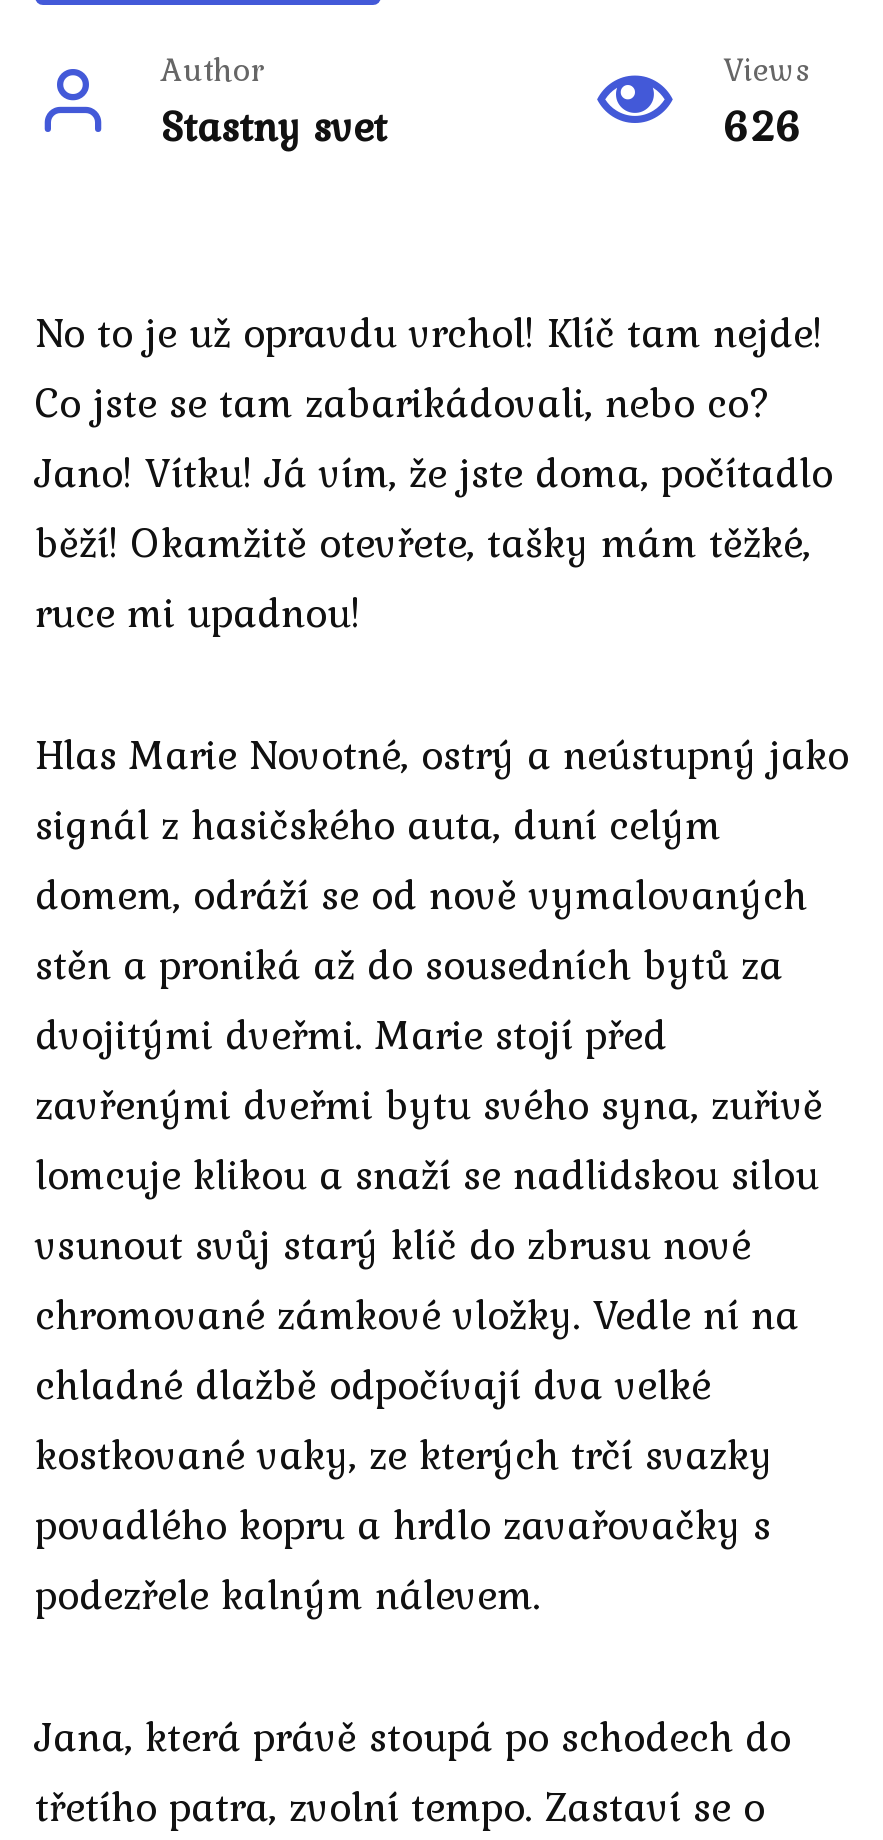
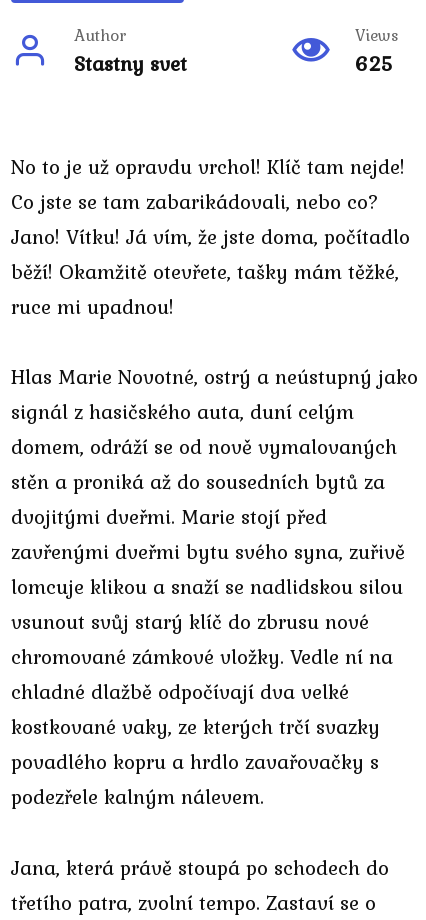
- 626
+ 625
